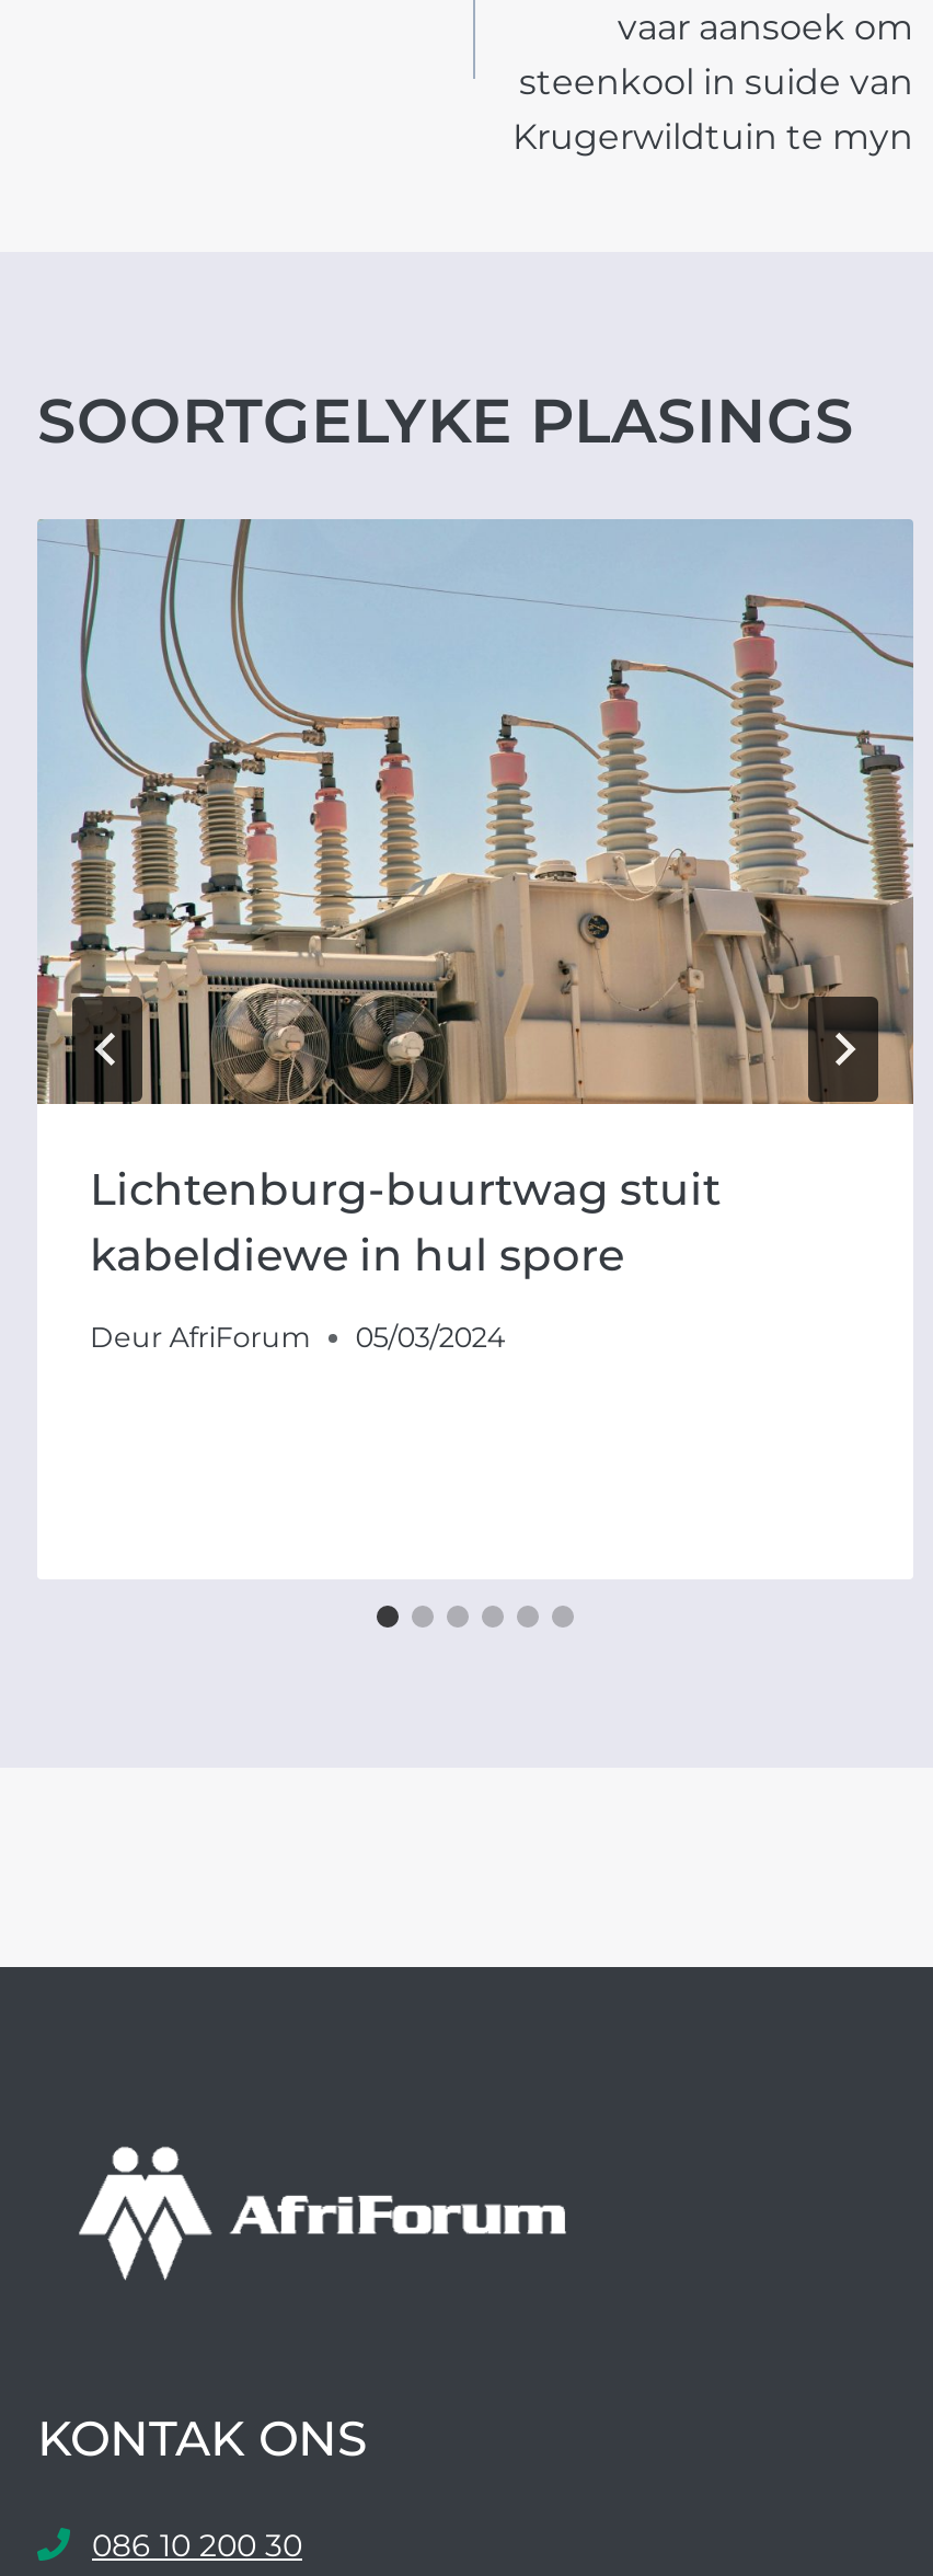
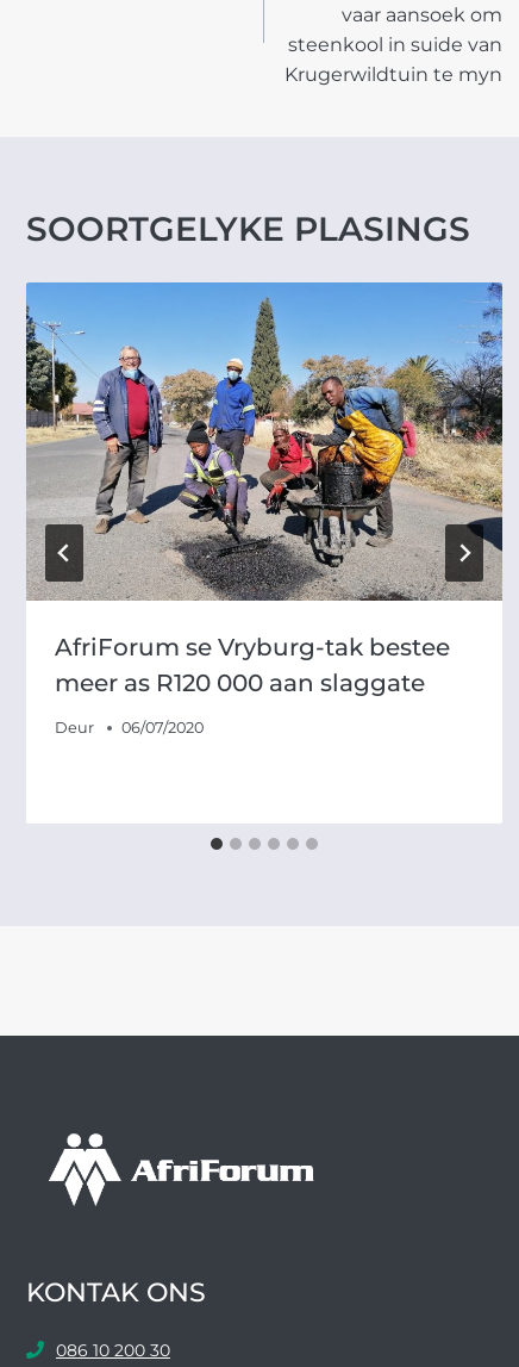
- [image]
- Lichtenburg-buurtwag stuit
- kabeldiewe in hul spore
+ [image]
+ AfriForum se Vryburg-tak bestee
+ meer as R120 000 aan slaggate

- Deur AfriForum
- 05/03/2024
+ Deur
+ 06/07/2020
